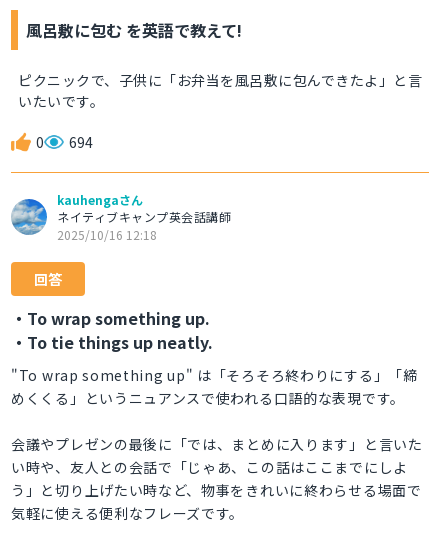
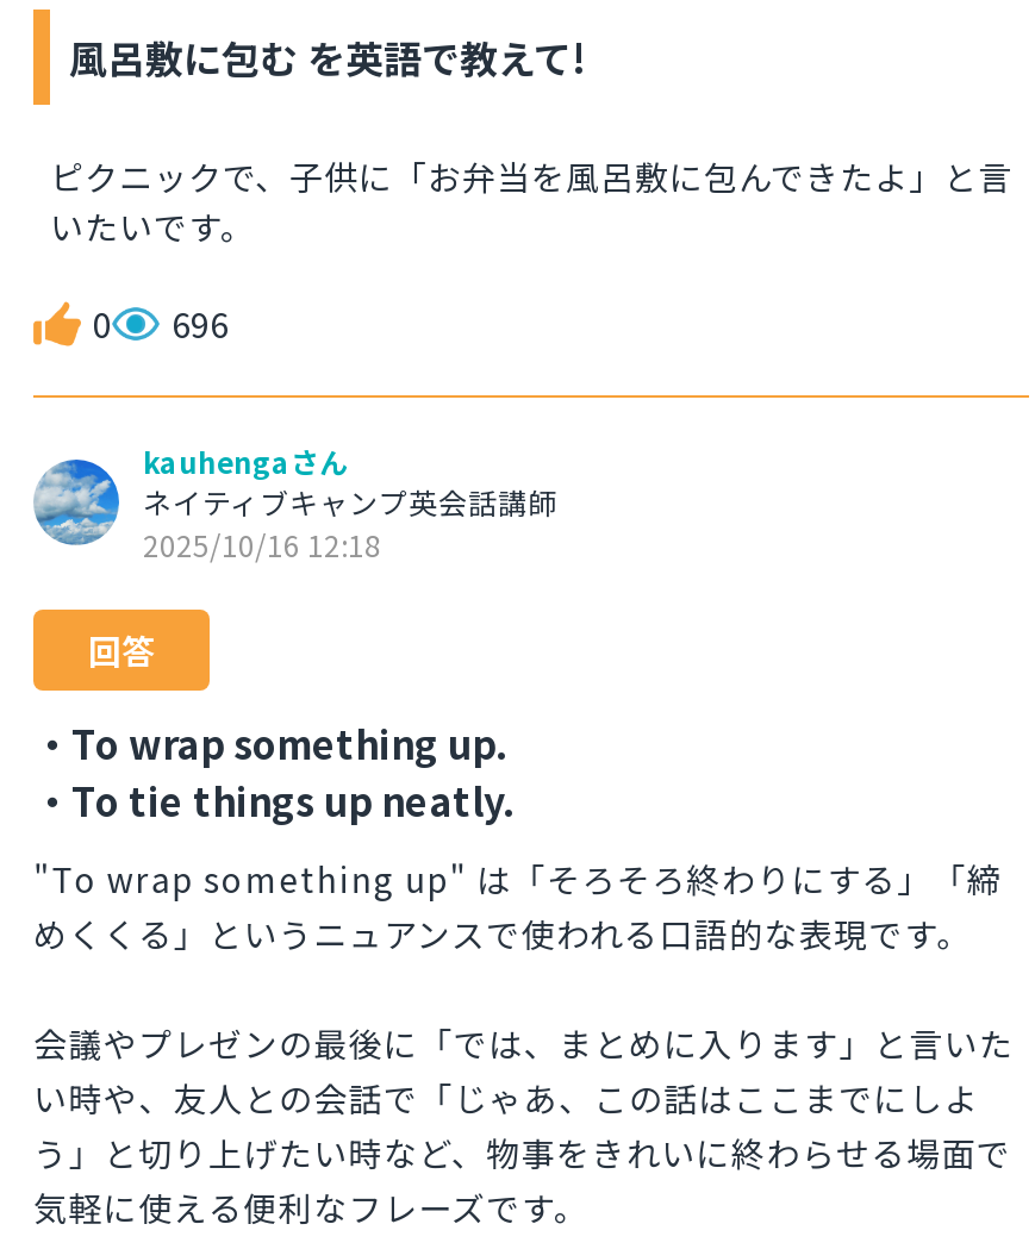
- 0 694
+ 0 696
